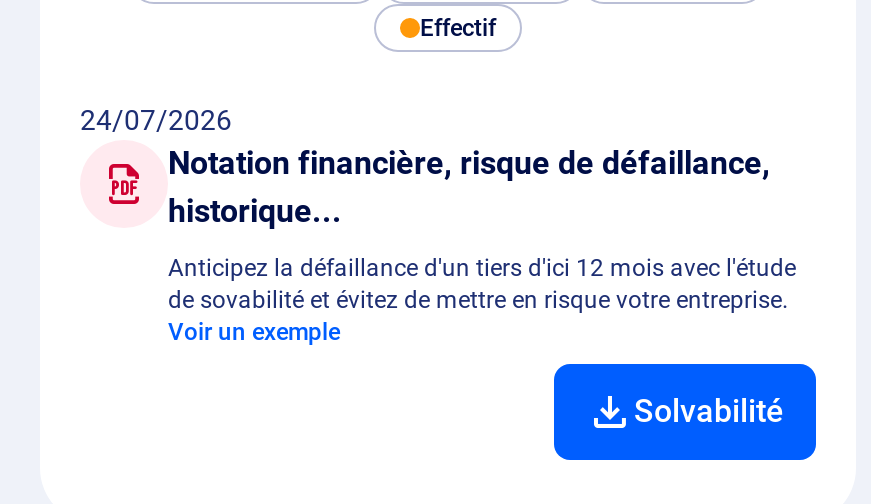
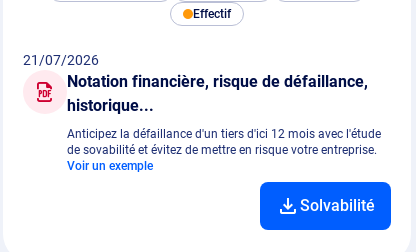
- 24/07/2026
+ 21/07/2026
